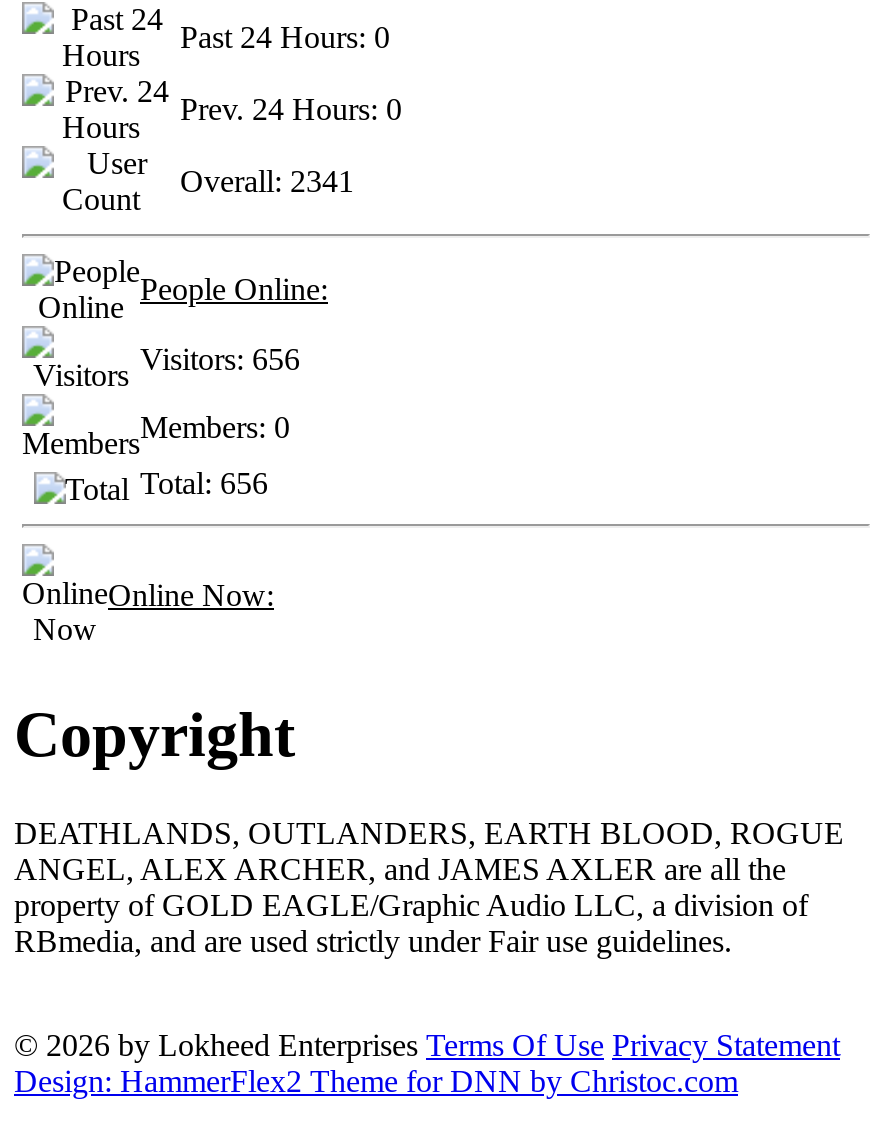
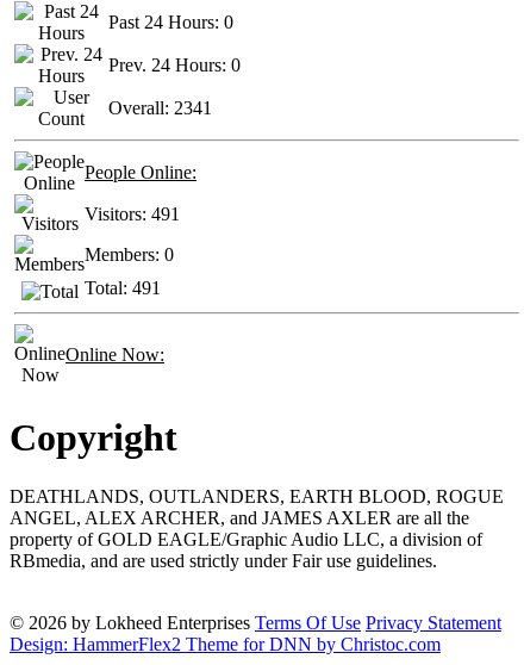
- Visitors: 656
+ Visitors: 491

- Total: 656
+ Total: 491
